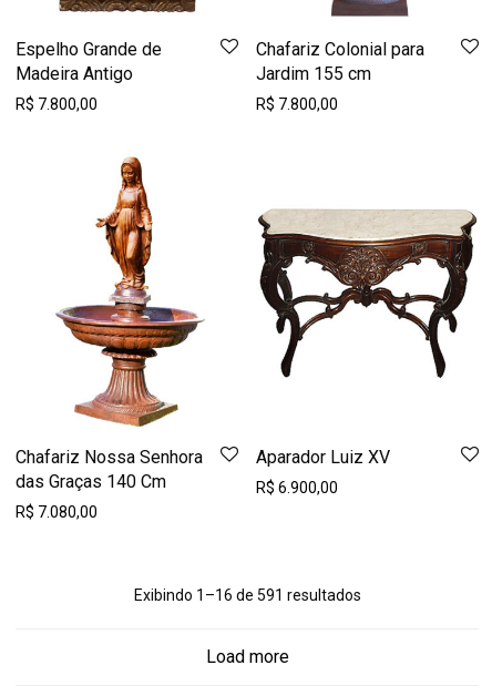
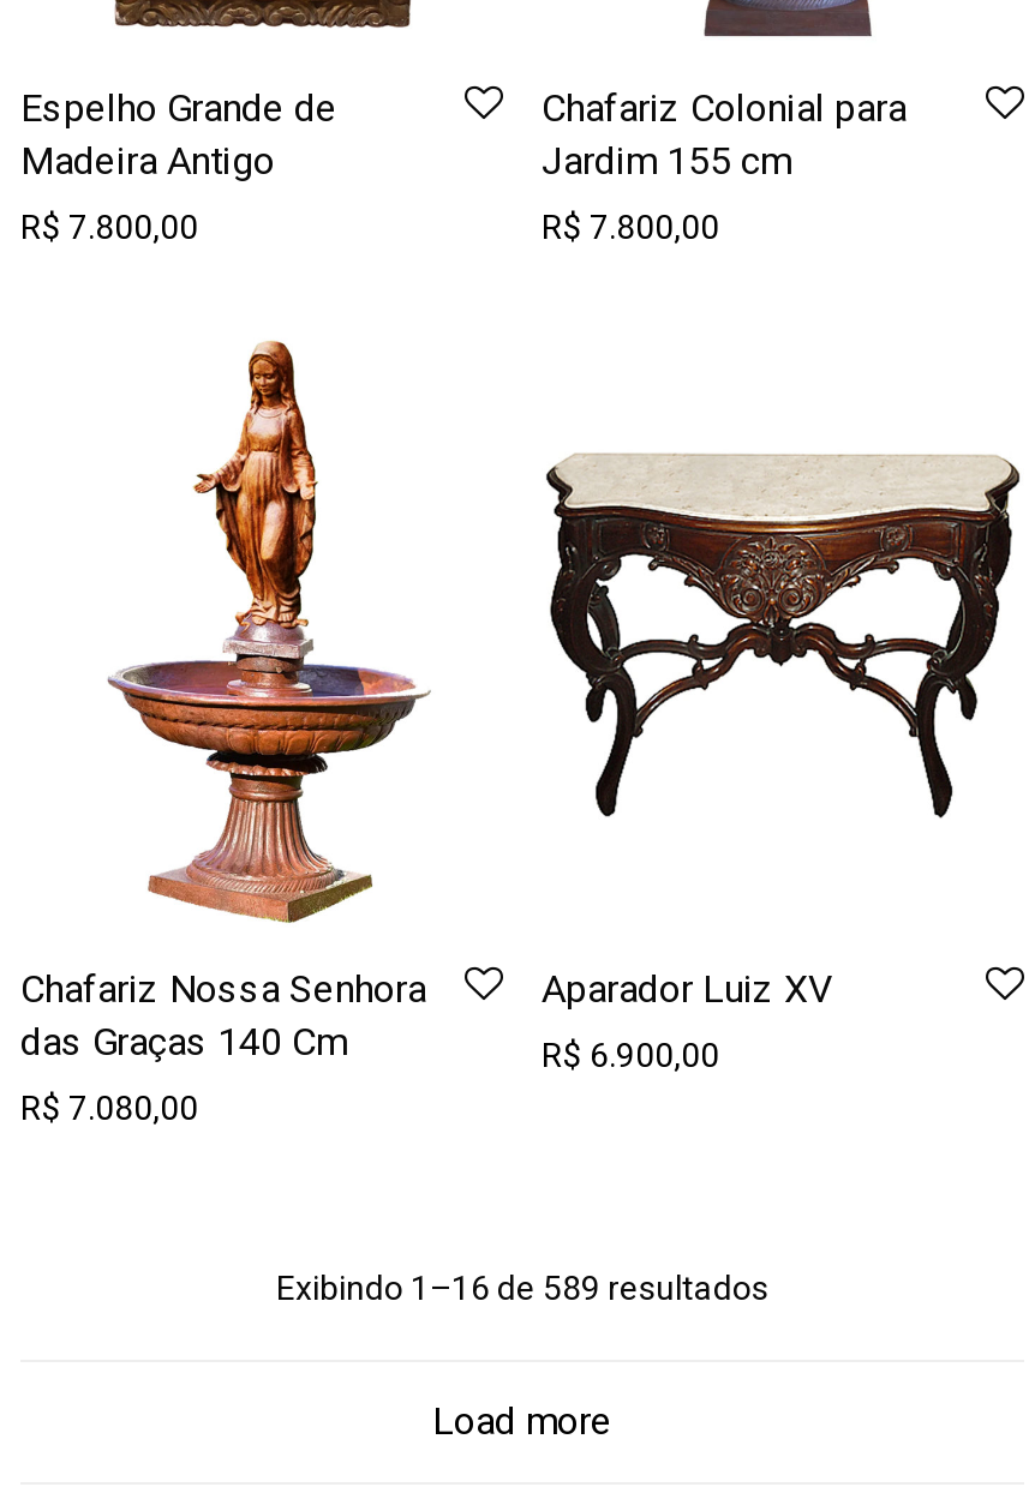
- Exibindo 1–16 de 591 resultados
+ Exibindo 1–16 de 589 resultados
